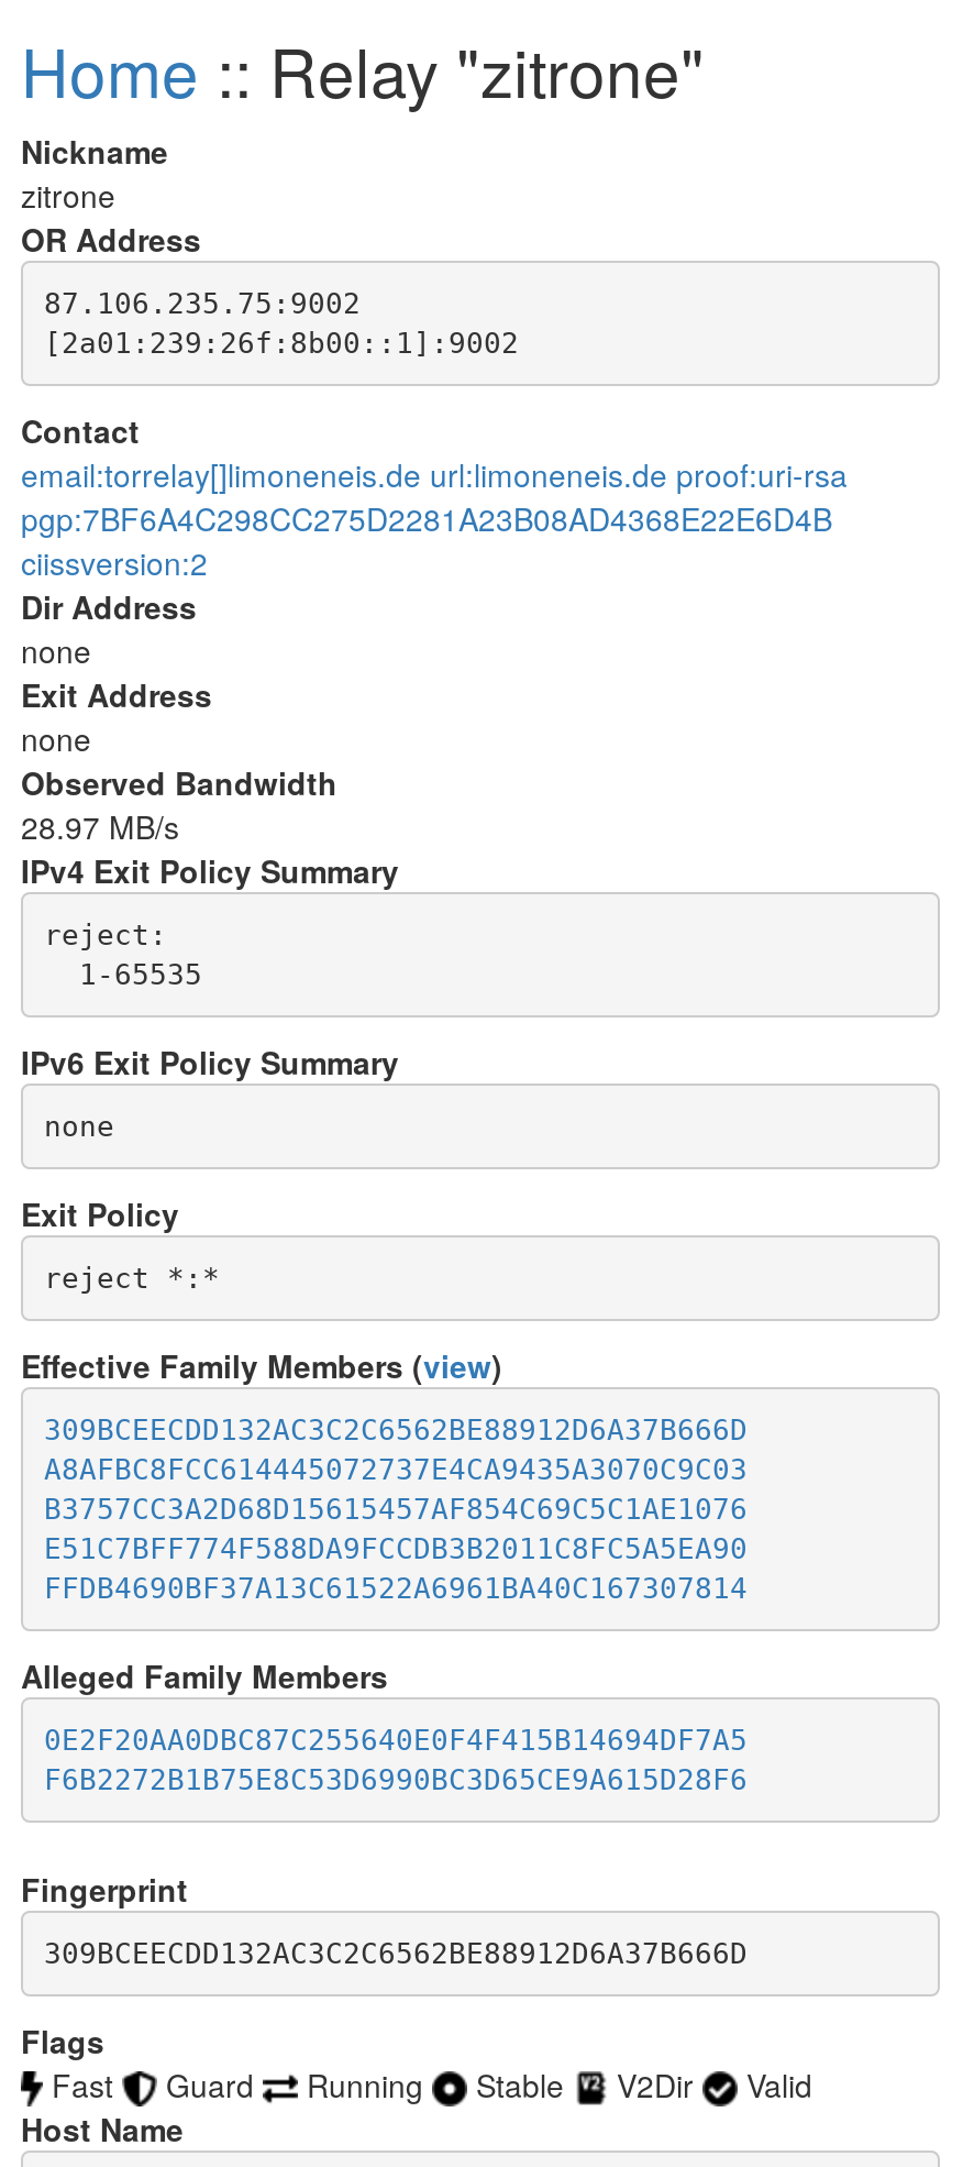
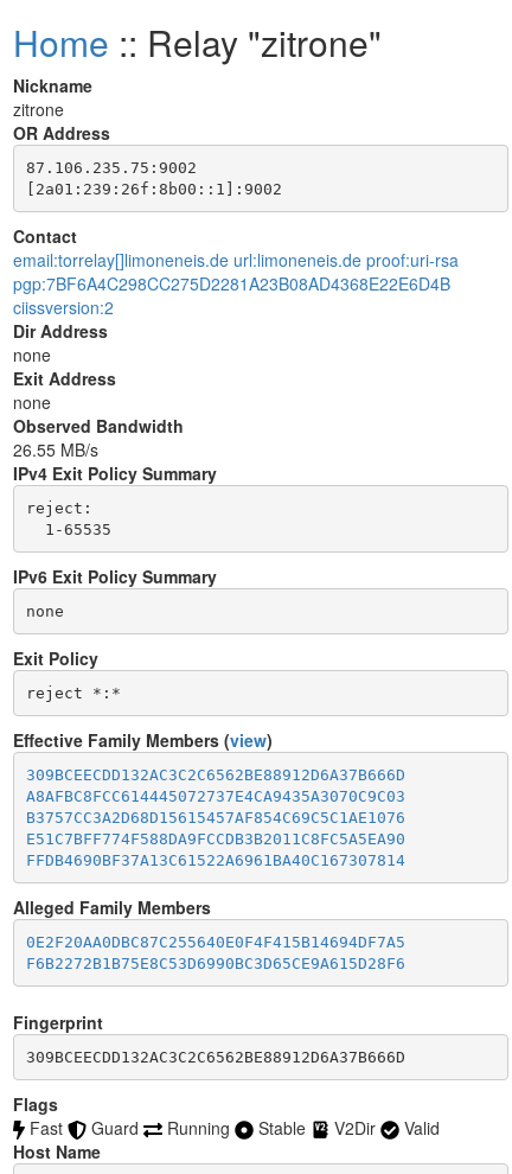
- 28.97 MB/s
+ 26.55 MB/s
